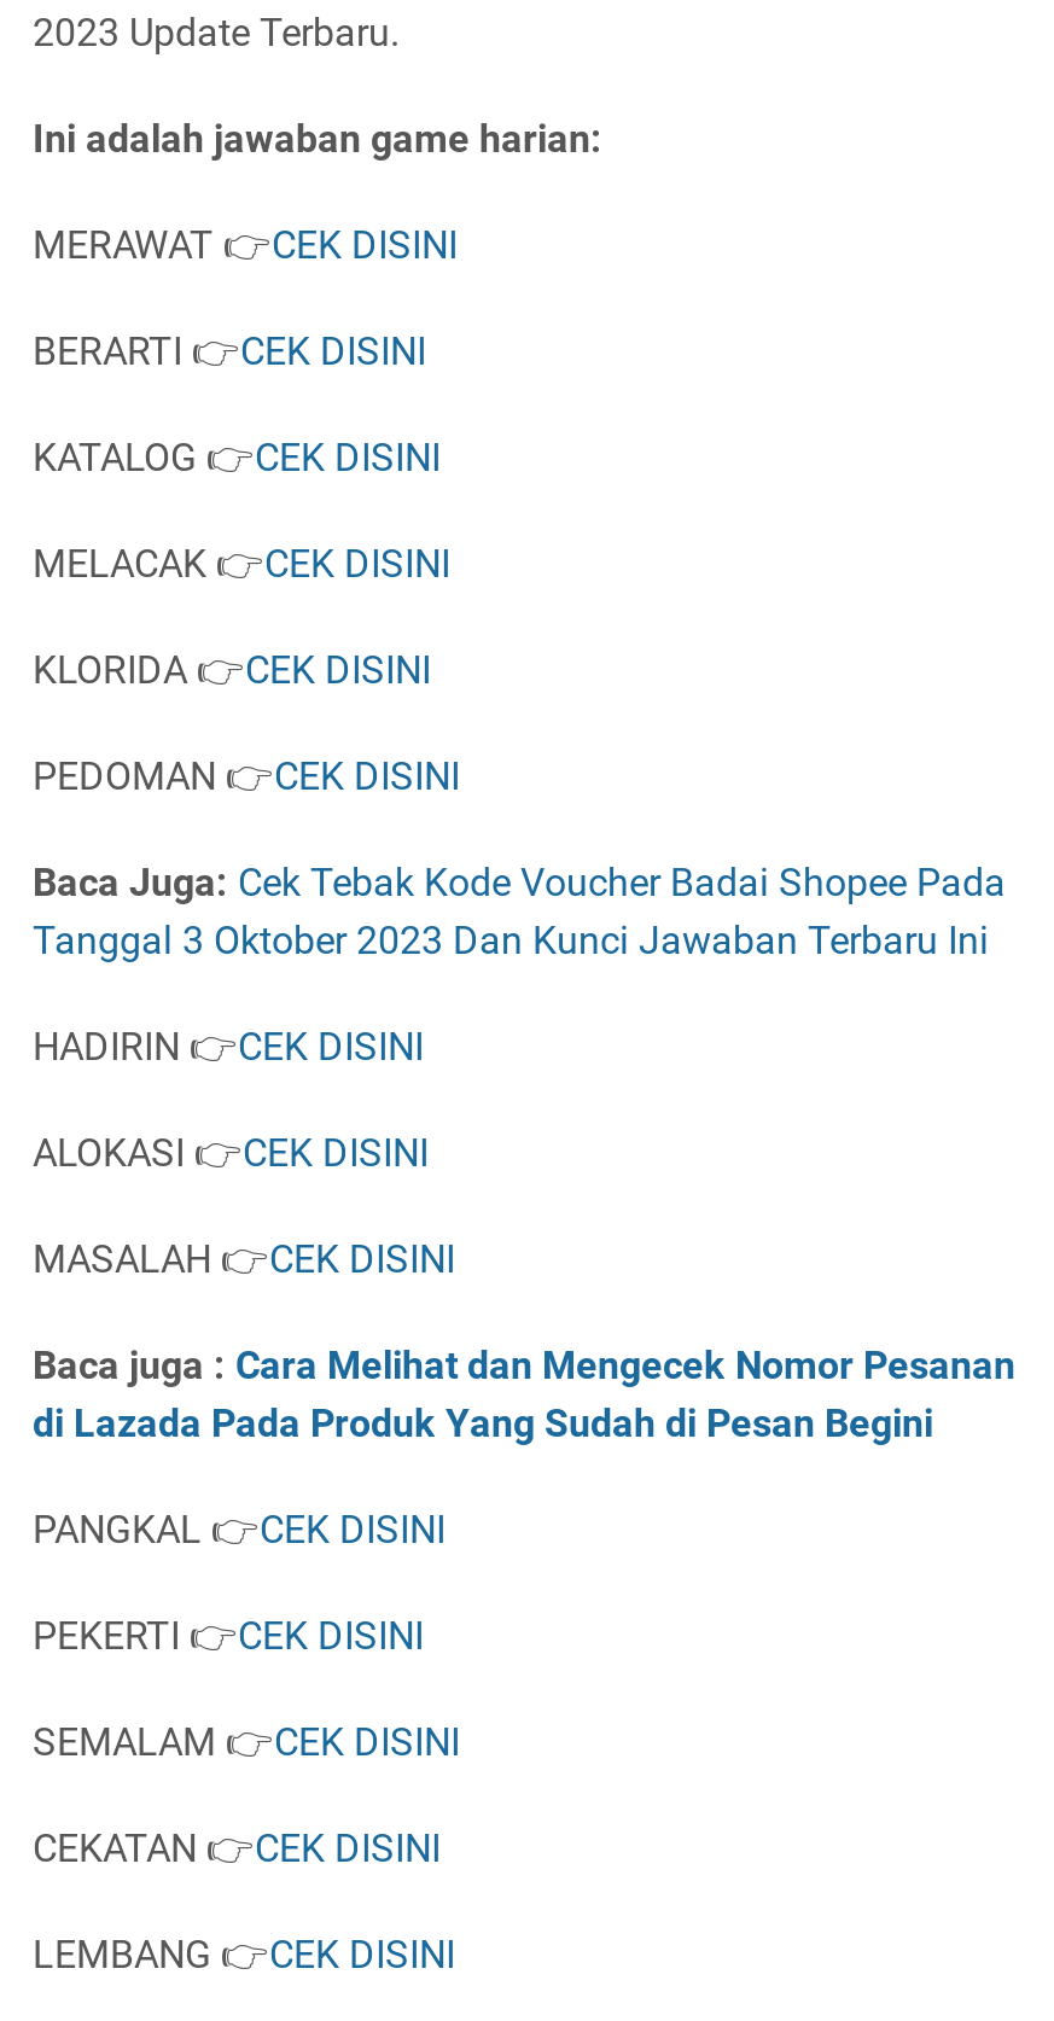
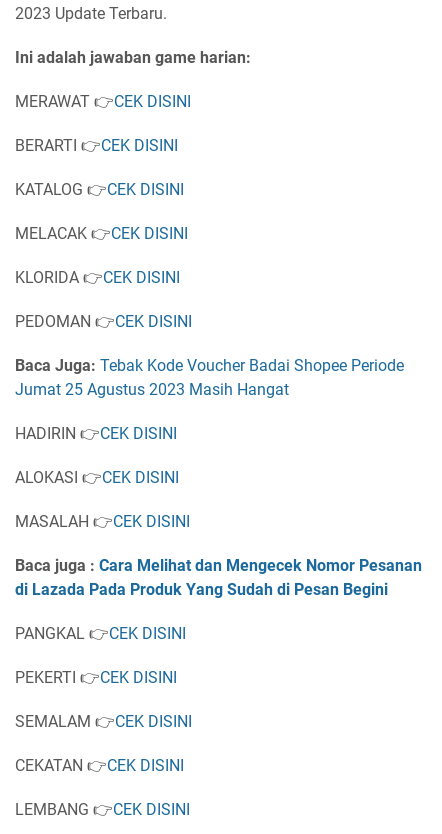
- Baca Juga: Cek Tebak Kode Voucher Badai Shopee Pada
- Tanggal 3 Oktober 2023 Dan Kunci Jawaban Terbaru Ini
+ Baca Juga: Tebak Kode Voucher Badai Shopee Periode
+ Jumat 25 Agustus 2023 Masih Hangat
